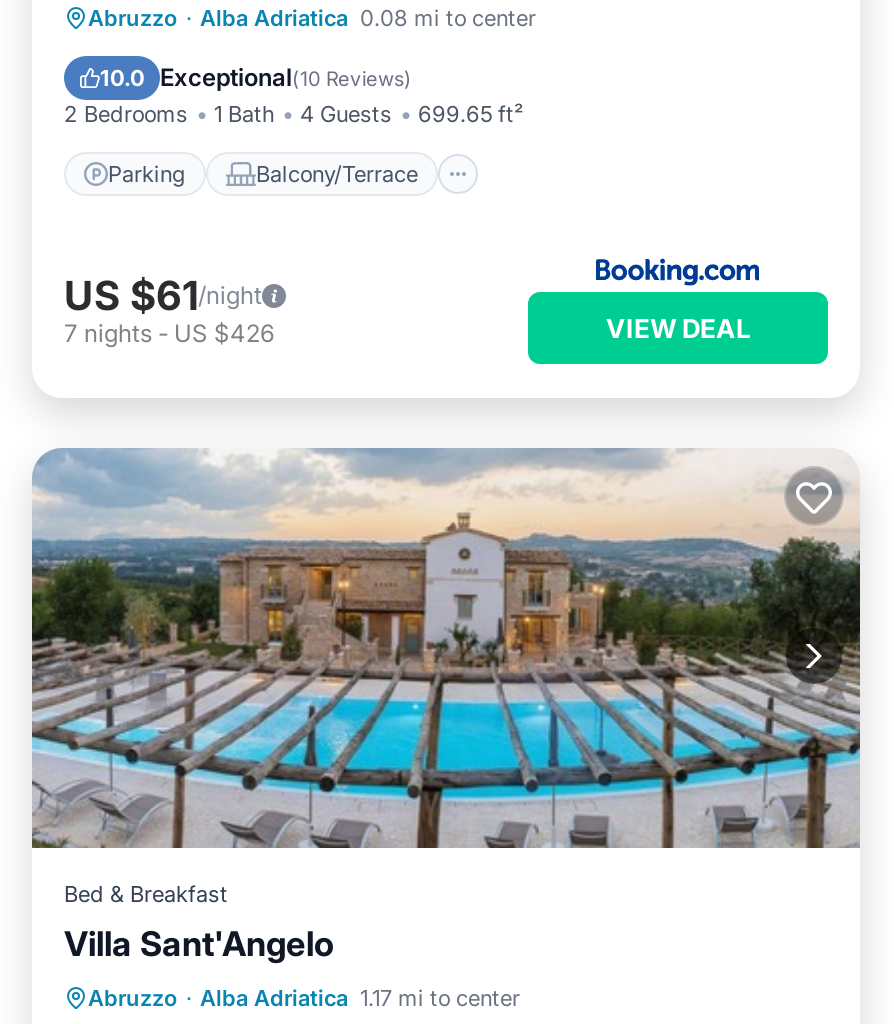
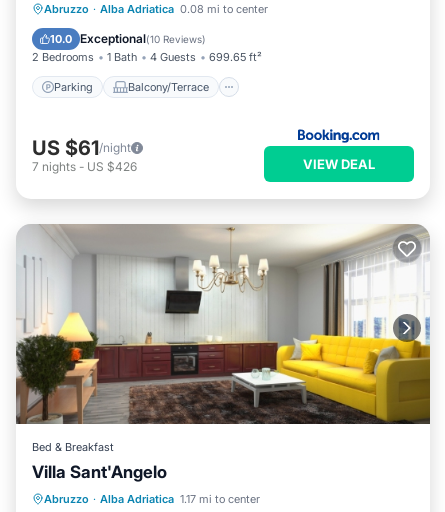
- [image]
+ [image]
